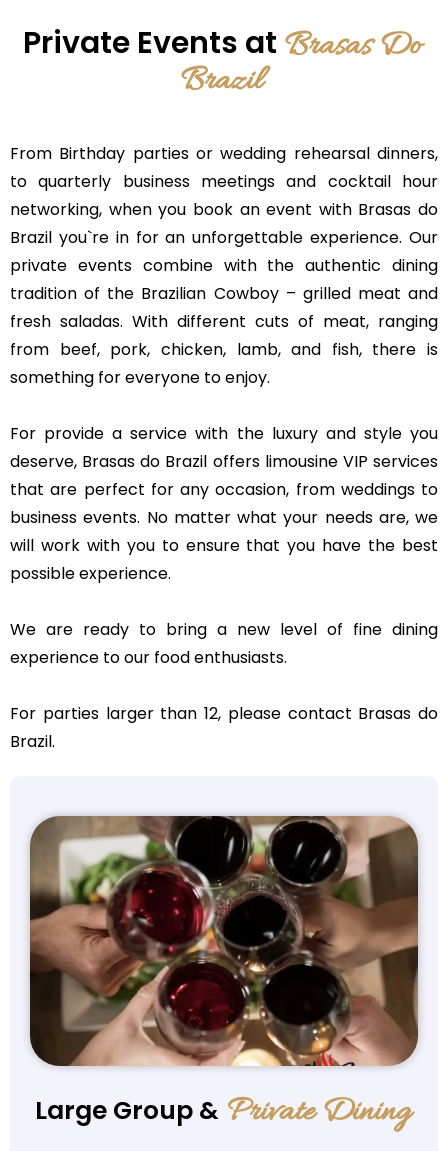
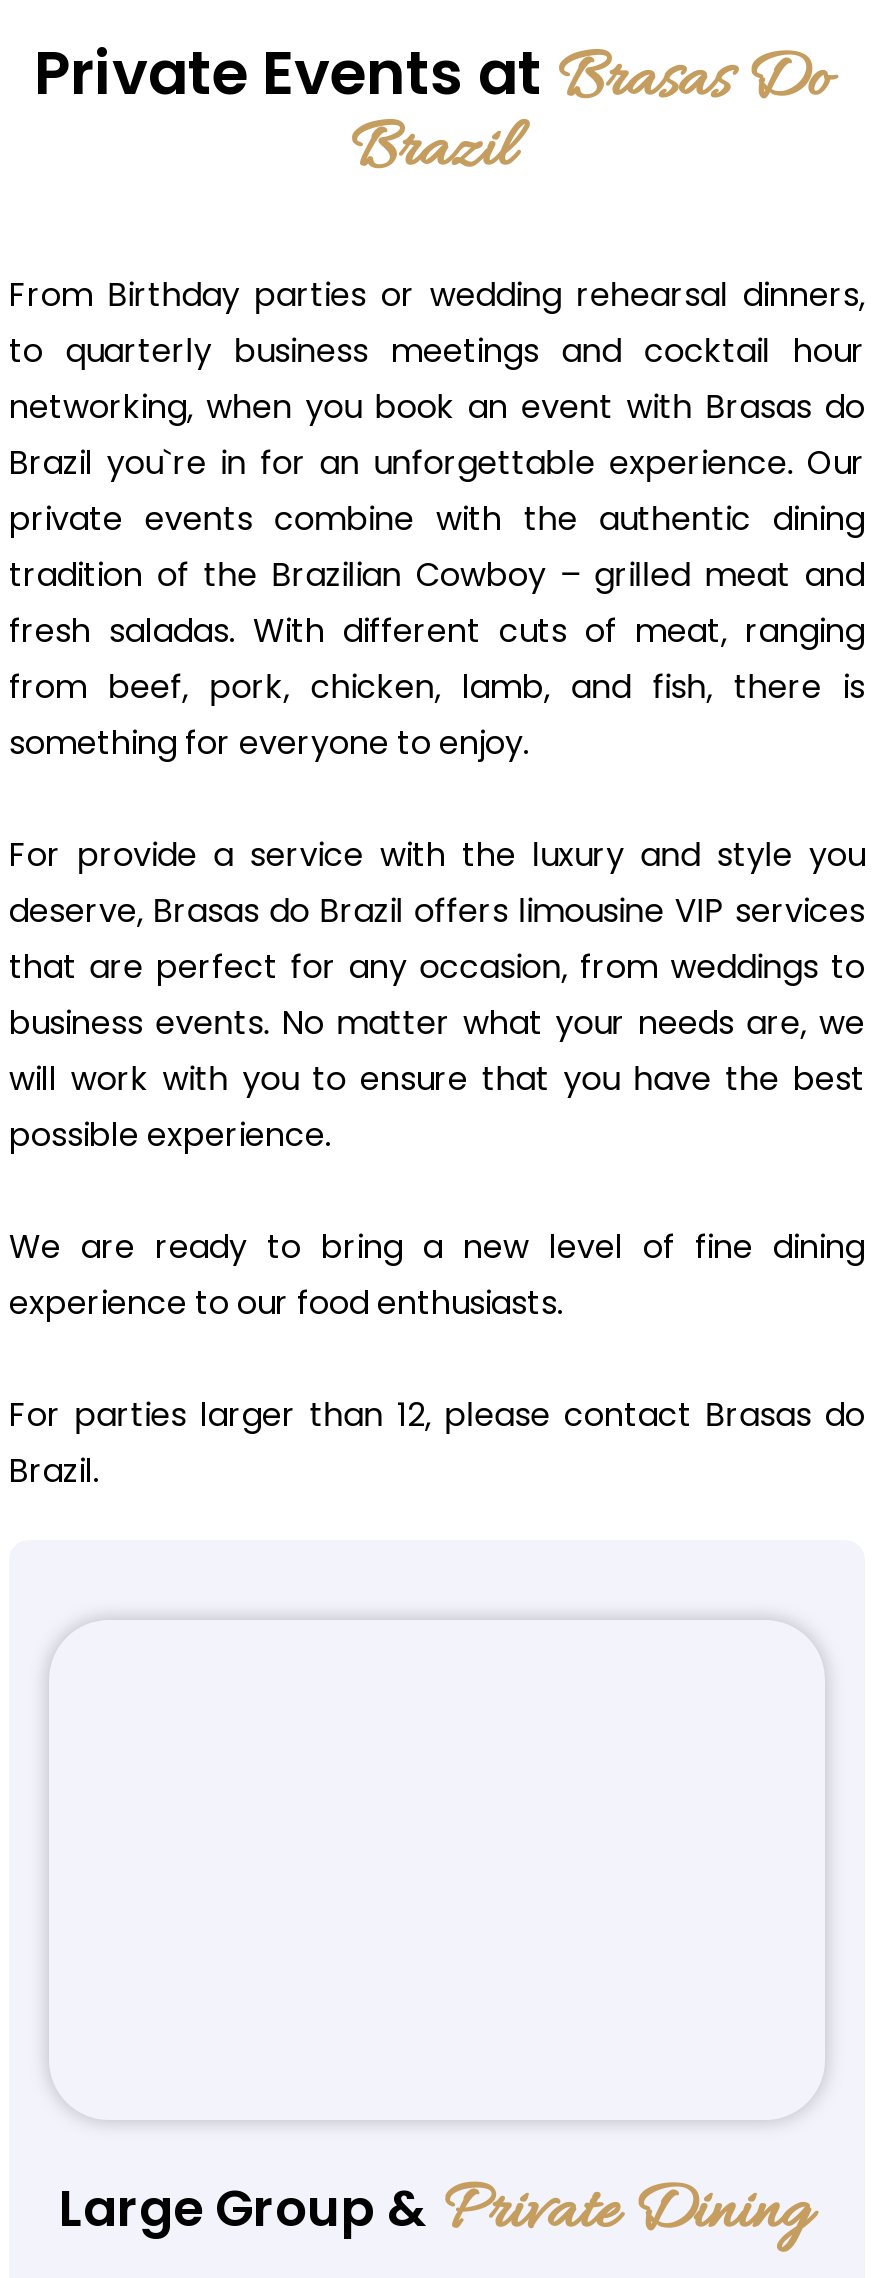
- [image]
